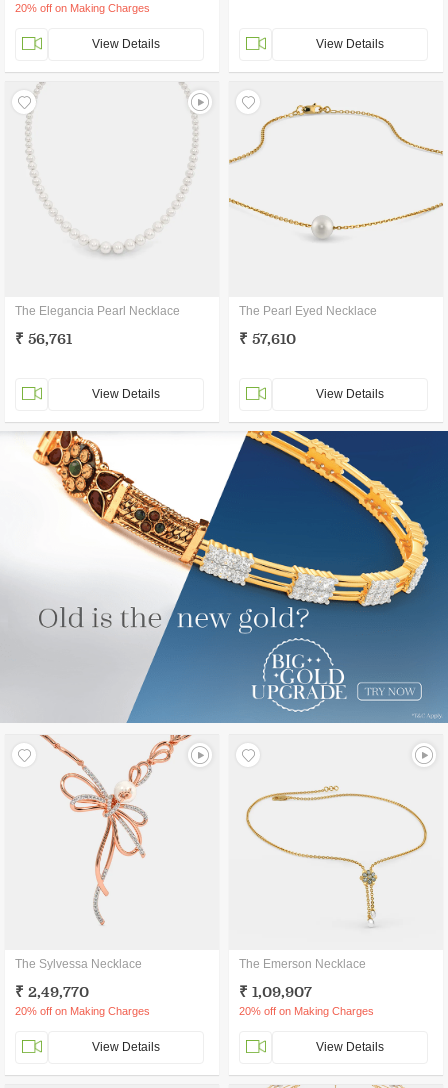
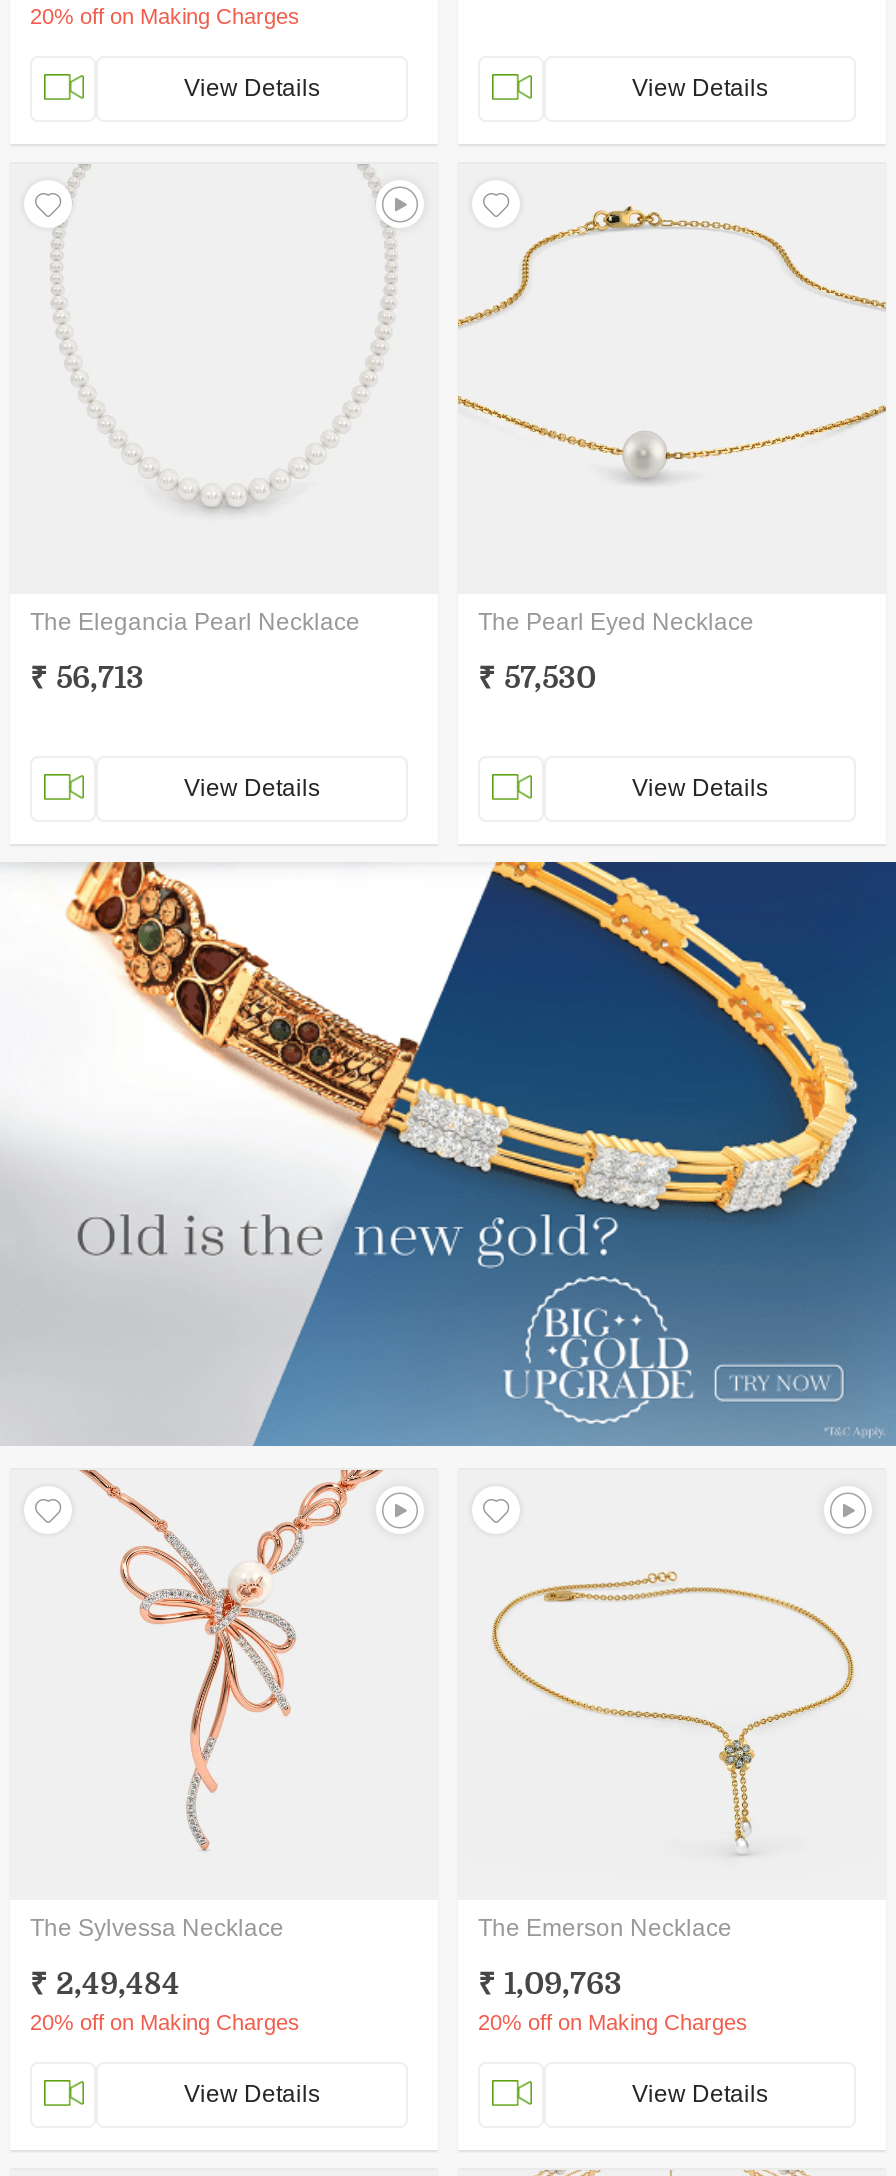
- ₹ 56,761
+ ₹ 56,713

- ₹ 57,610
+ ₹ 57,530

- ₹ 2,49,770
+ ₹ 2,49,484

- ₹ 1,09,907
+ ₹ 1,09,763
